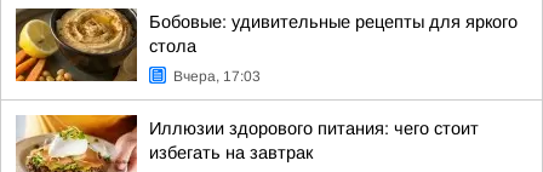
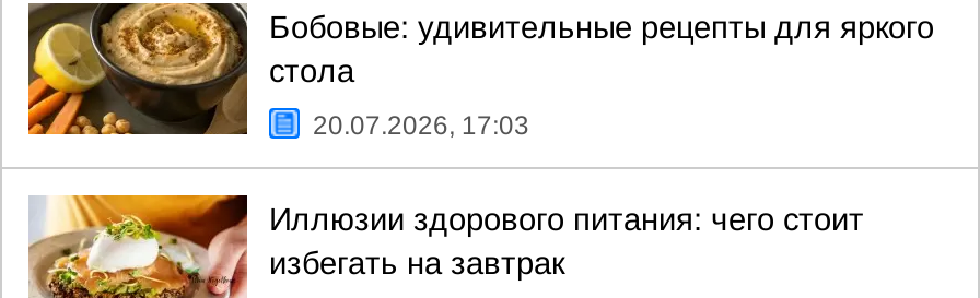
- Вчера, 17:03
+ 20.07.2026, 17:03
